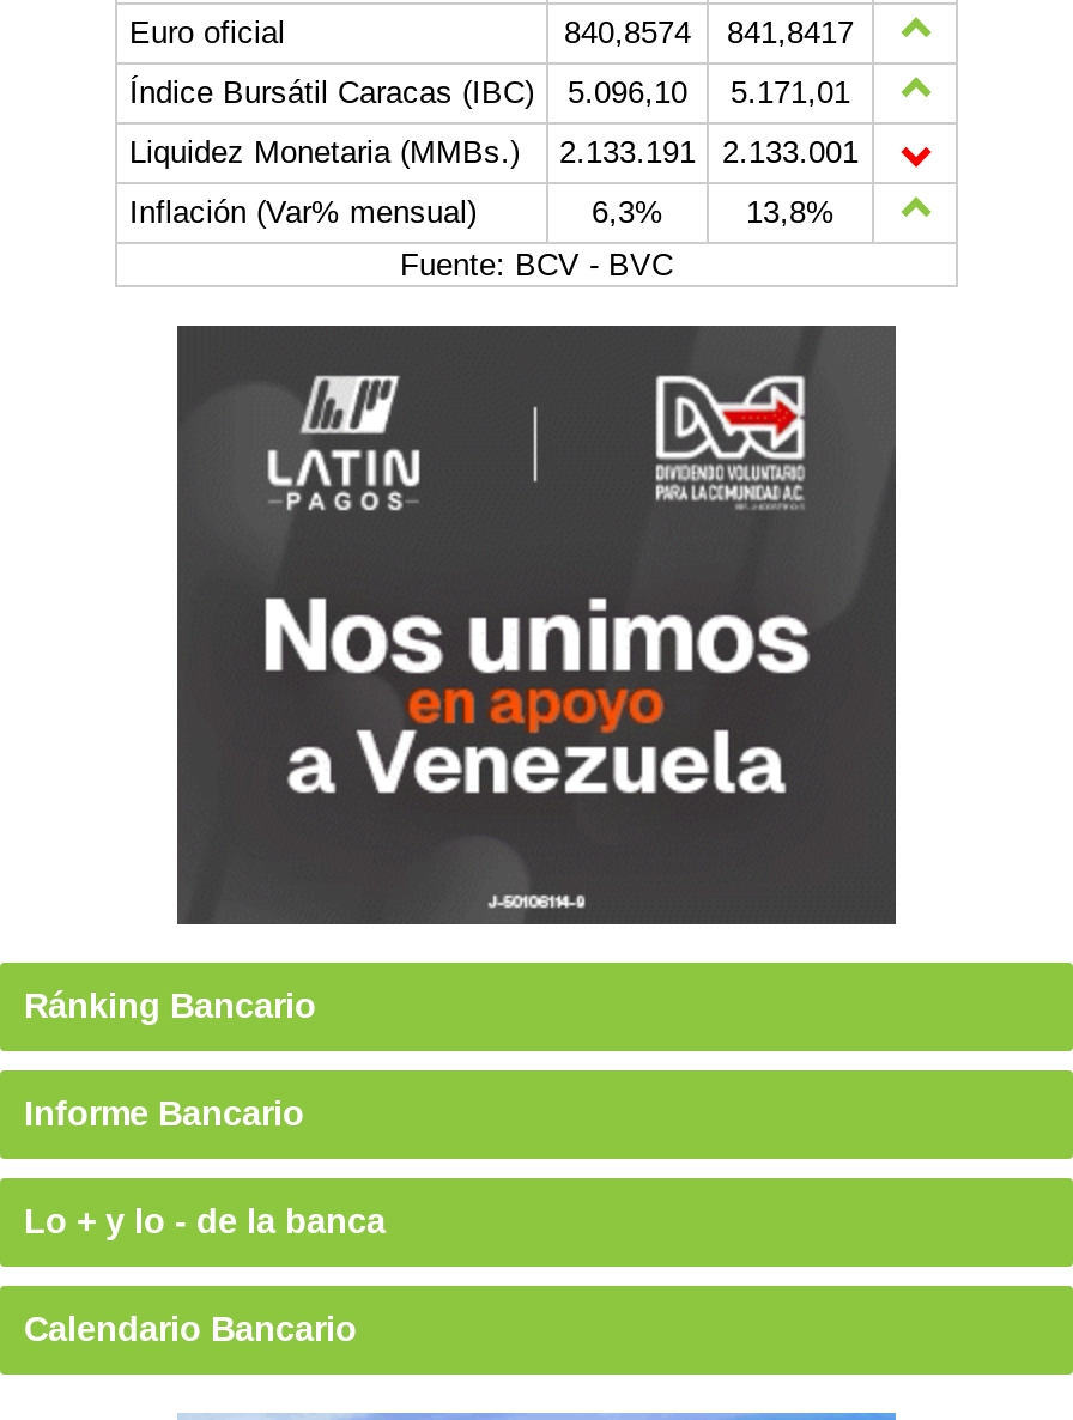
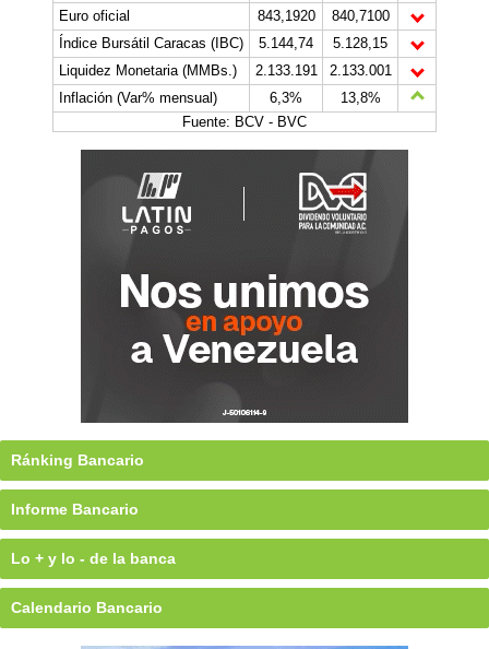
- 840,8574
+ 843,1920

- 841,8417
+ 840,7100

- 5.096,10
+ 5.144,74

- 5.171,01
+ 5.128,15
